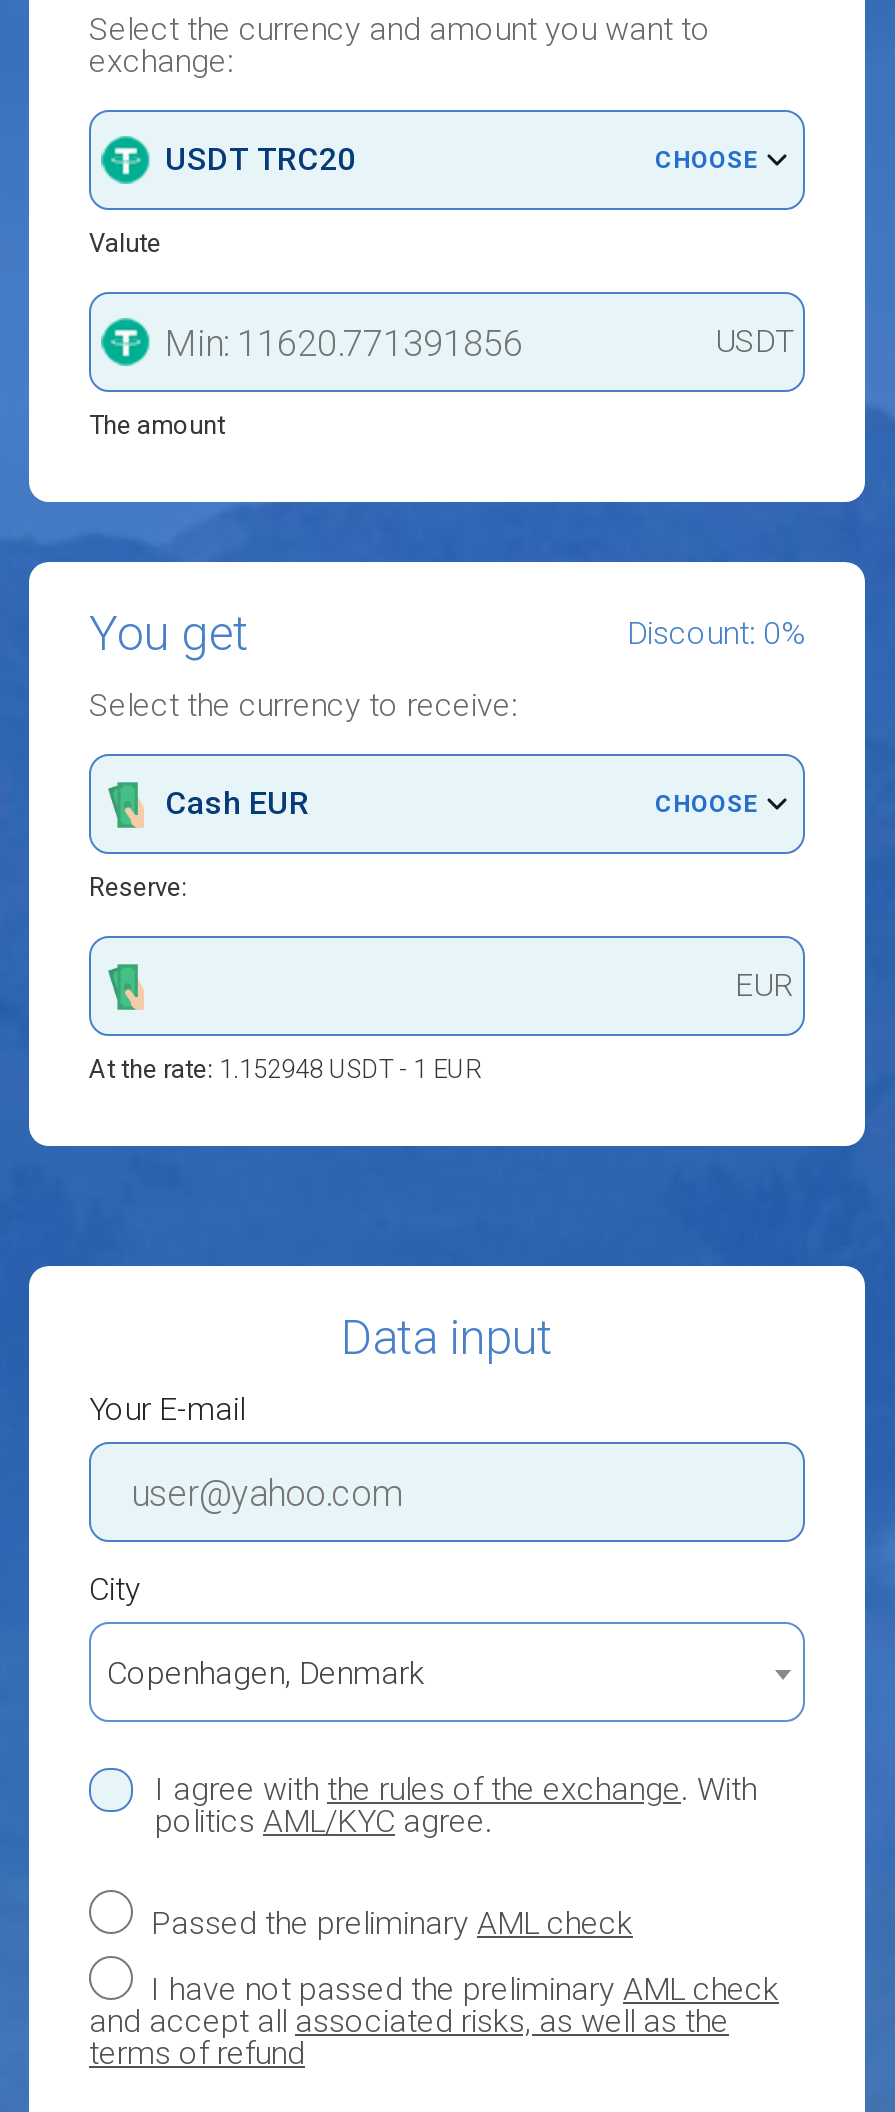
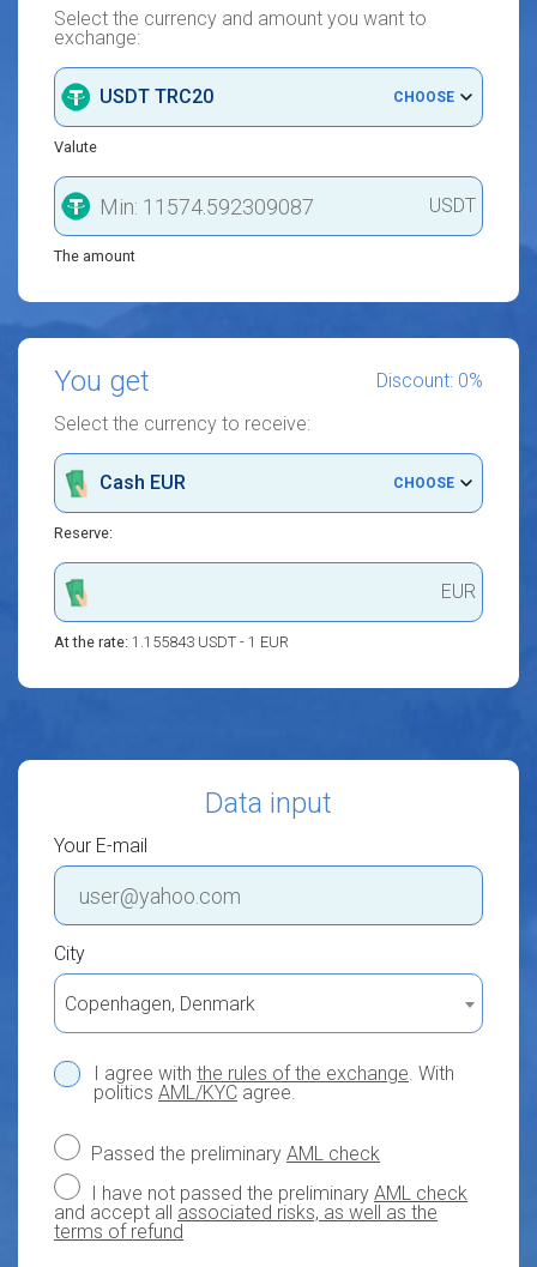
- At the rate: 1.152948 USDT - 1 EUR
+ At the rate: 1.155843 USDT - 1 EUR
